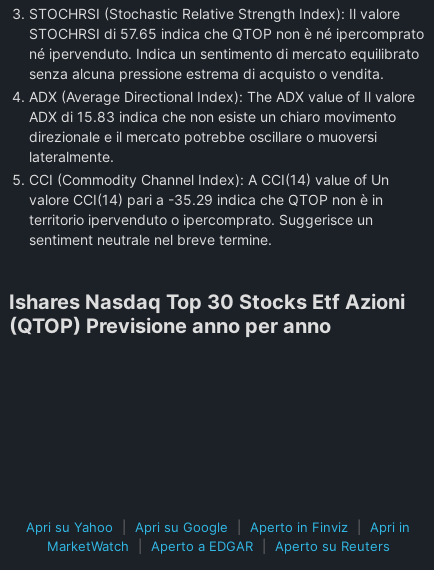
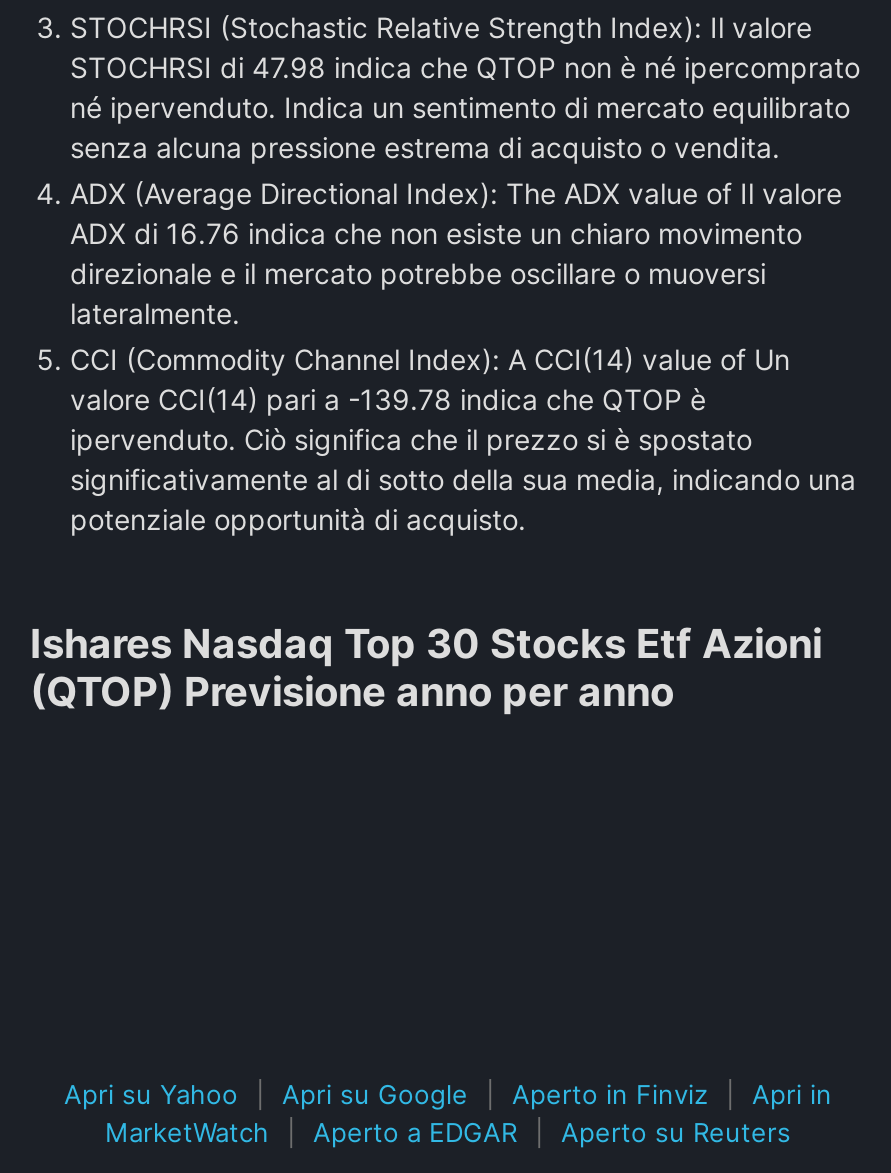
- STOCHRSI di 57.65 indica che QTOP non è né ipercomprato
+ STOCHRSI di 47.98 indica che QTOP non è né ipercomprato

- ADX di 15.83 indica che non esiste un chiaro movimento
+ ADX di 16.76 indica che non esiste un chiaro movimento

- valore CCI(14) pari a -35.29 indica che QTOP non è in
- territorio ipervenduto o ipercomprato. Suggerisce un
- sentiment neutrale nel breve termine.
+ valore CCI(14) pari a -139.78 indica che QTOP è
+ ipervenduto. Ciò significa che il prezzo si è spostato
+ significativamente al di sotto della sua media, indicando una
+ potenziale opportunità di acquisto.
